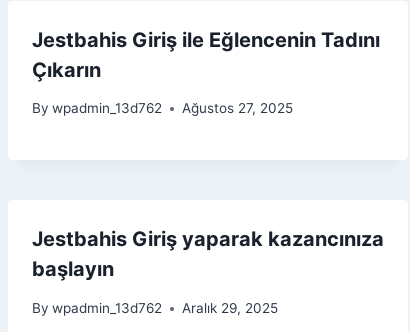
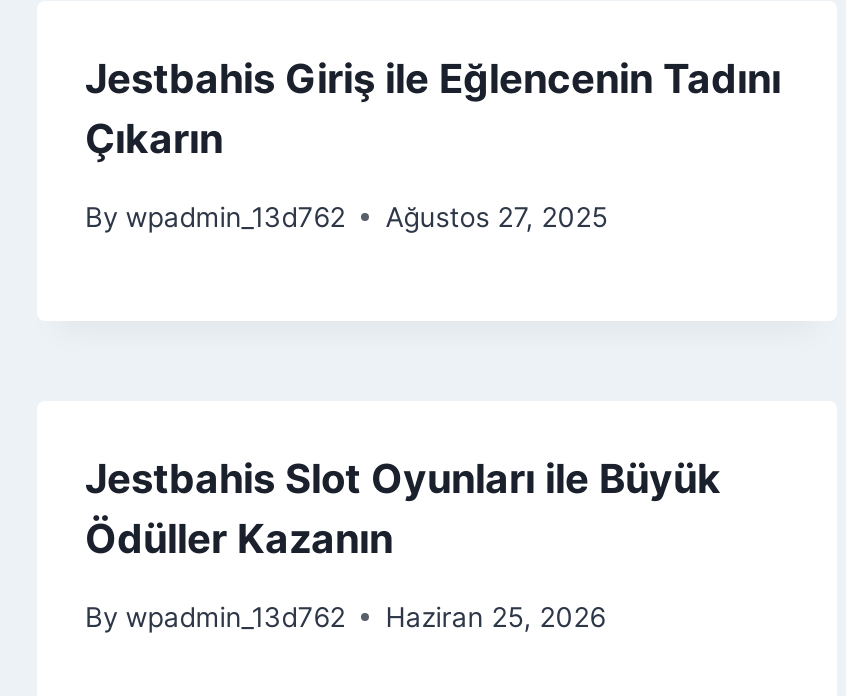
- Jestbahis Giriş yaparak kazancınıza
- başlayın
+ Jestbahis Slot Oyunları ile Büyük
+ Ödüller Kazanın

- By wpadmin_13d762 Aralık 29, 2025
+ By wpadmin_13d762 Haziran 25, 2026
